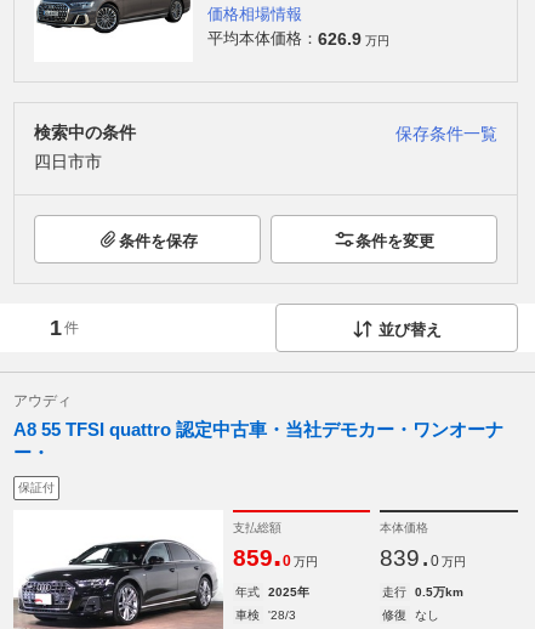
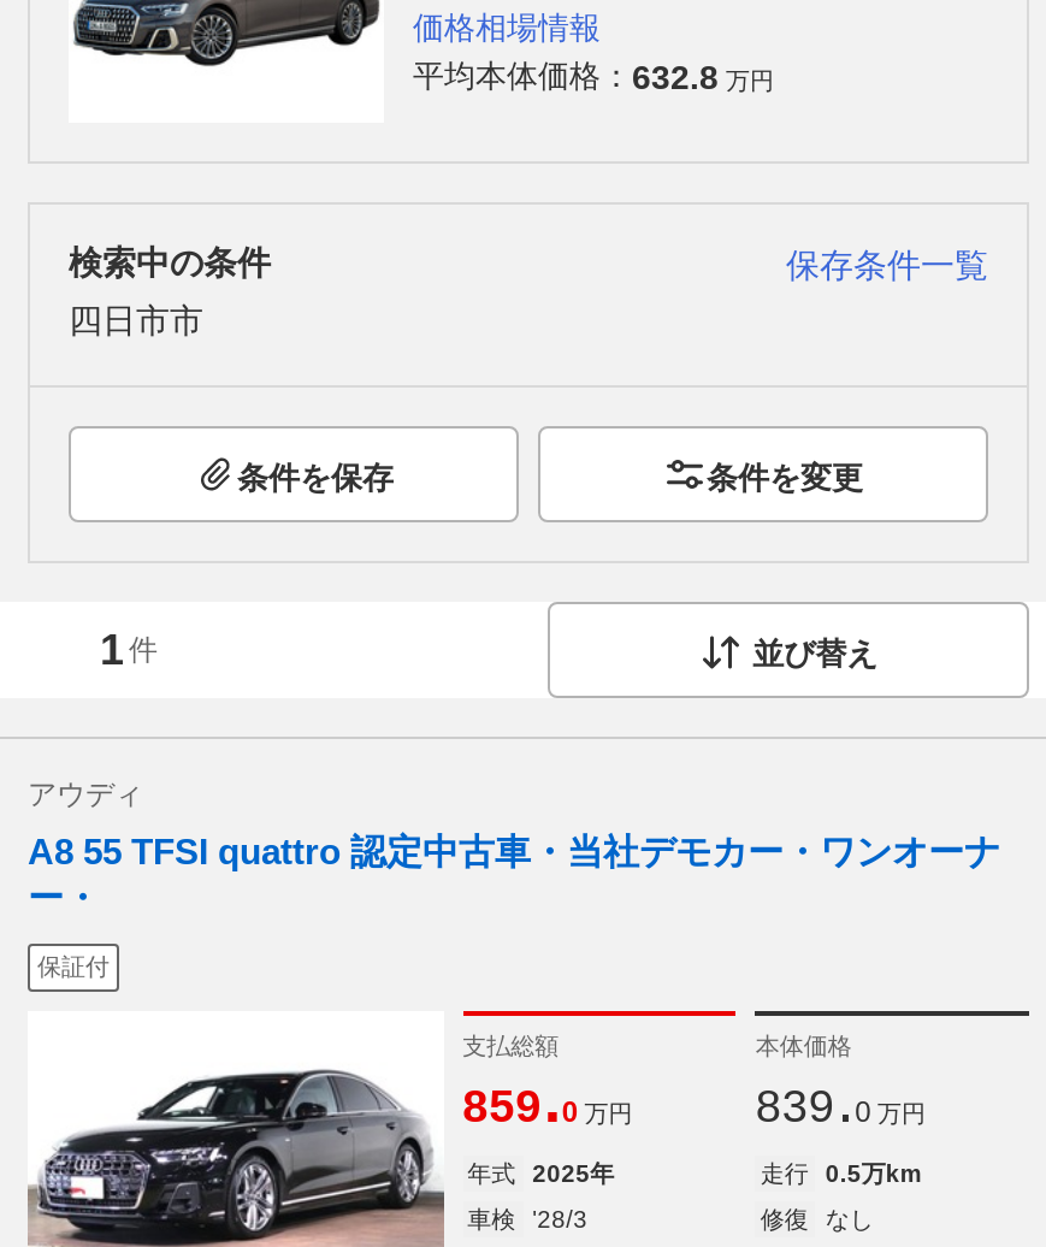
- 平均本体価格：626.9 万円
+ 平均本体価格：632.8 万円
